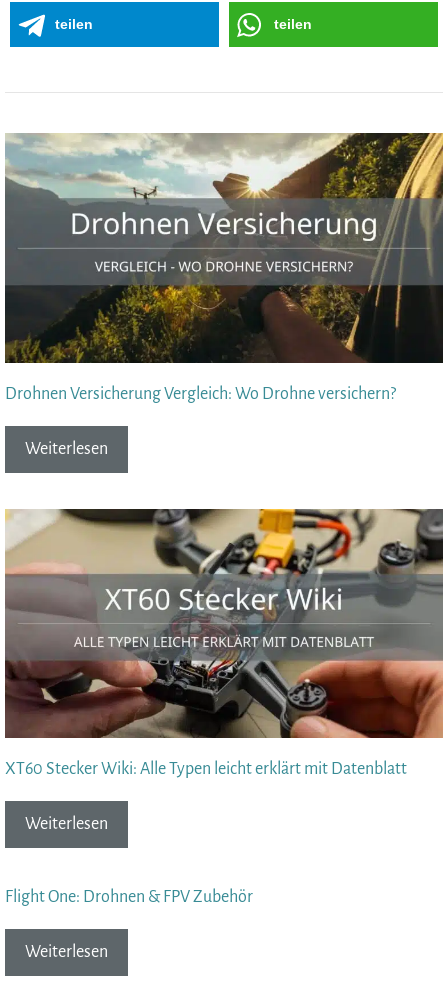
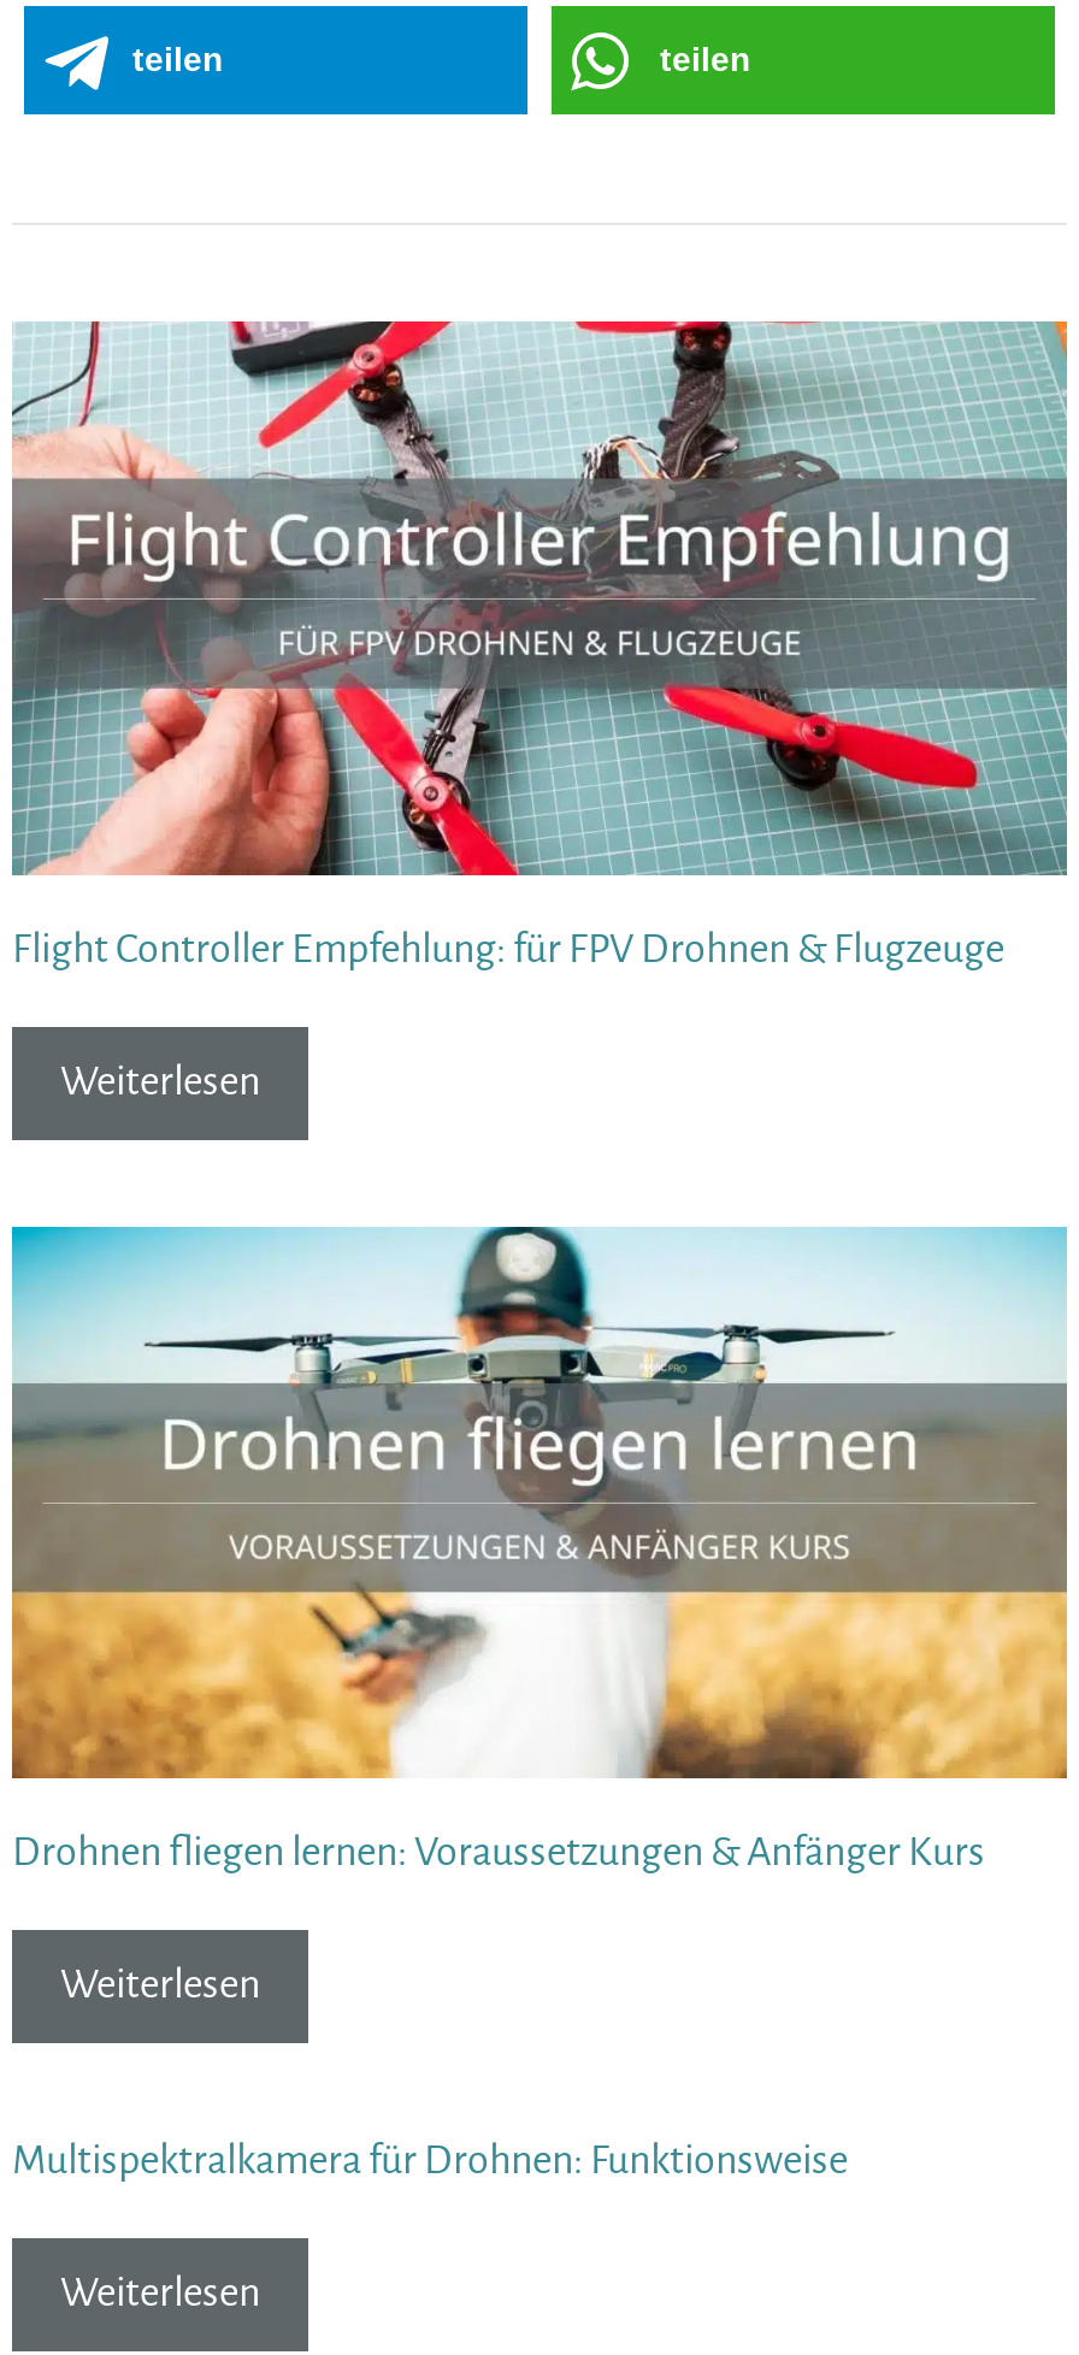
- [image]
- Drohnen Versicherung Vergleich: Wo Drohne versichern?
+ [image]
+ Flight Controller Empfehlung: für FPV Drohnen & Flugzeuge

- [image]
- XT60 Stecker Wiki: Alle Typen leicht erklärt mit Datenblatt
+ [image]
+ Drohnen fliegen lernen: Voraussetzungen & Anfänger Kurs

- Flight One: Drohnen & FPV Zubehör
+ Multispektralkamera für Drohnen: Funktionsweise
